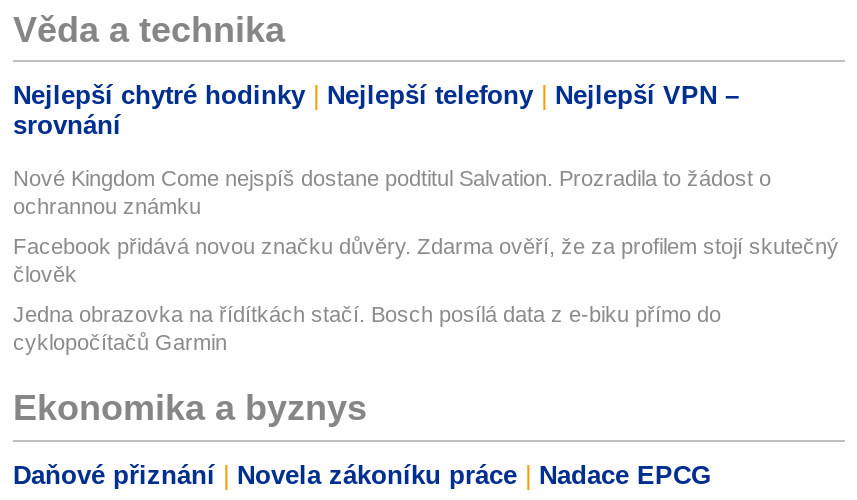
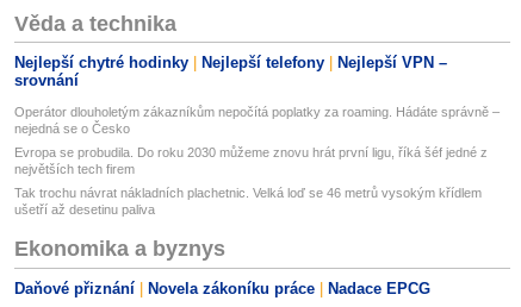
- Nové Kingdom Come nejspíš dostane podtitul Salvation. Prozradila to žádost o
- ochrannou známku
+ Operátor dlouholetým zákazníkům nepočítá poplatky za roaming. Hádáte správně –
+ nejedná se o Česko

- Facebook přidává novou značku důvěry. Zdarma ověří, že za profilem stojí skutečný
- člověk
+ Evropa se probudila. Do roku 2030 můžeme znovu hrát první ligu, říká šéf jedné z
+ největších tech firem

- Jedna obrazovka na řídítkách stačí. Bosch posílá data z e-biku přímo do
- cyklopočítačů Garmin
+ Tak trochu návrat nákladních plachetnic. Velká loď se 46 metrů vysokým křídlem
+ ušetří až desetinu paliva
